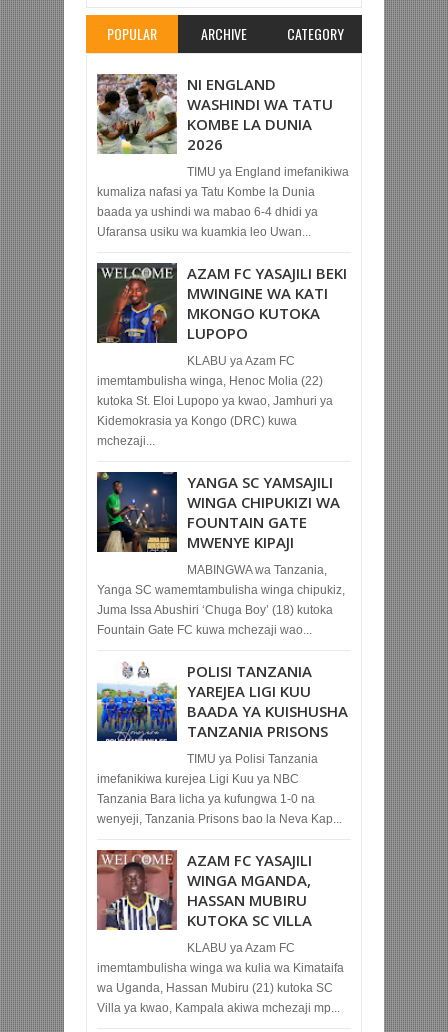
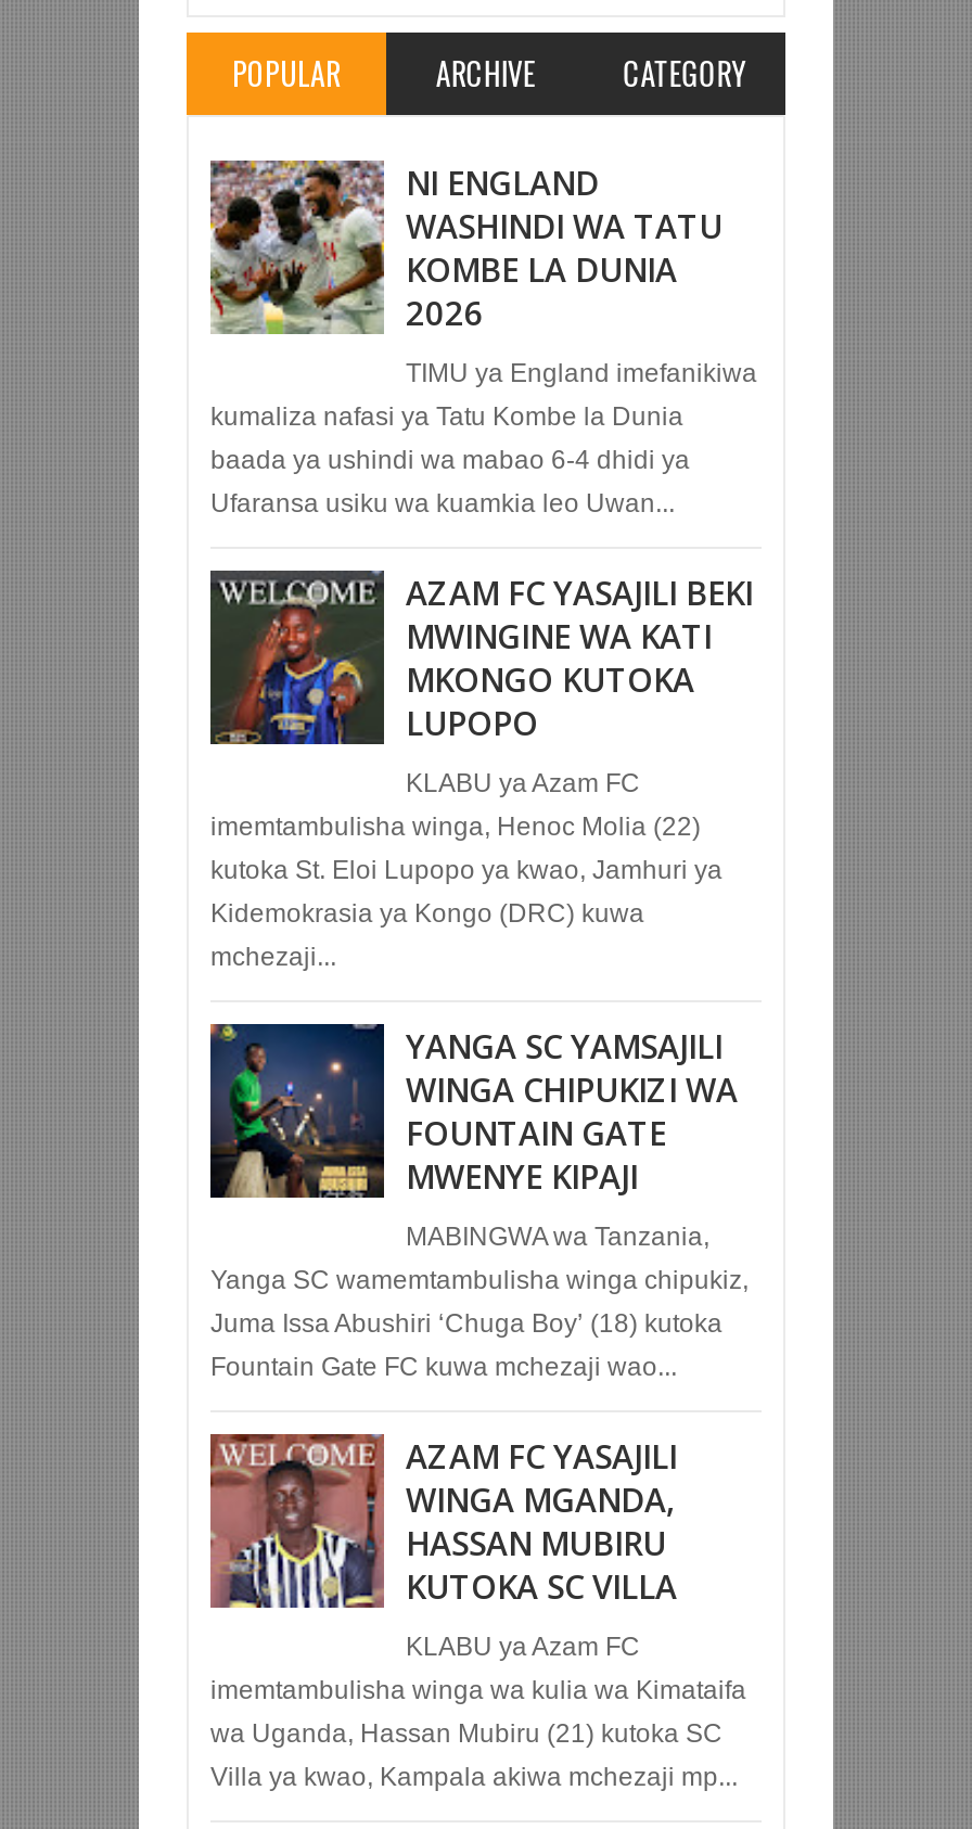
- [image]
- POLISI TANZANIA
- YAREJEA LIGI KUU
- BAADA YA KUISHUSHA
- TANZANIA PRISONS
- TIMU ya Polisi Tanzania
- imefanikiwa kurejea Ligi Kuu ya NBC
- Tanzania Bara licha ya kufungwa 1-0 na
- wenyeji, Tanzania Prisons bao la Neva Kap...
